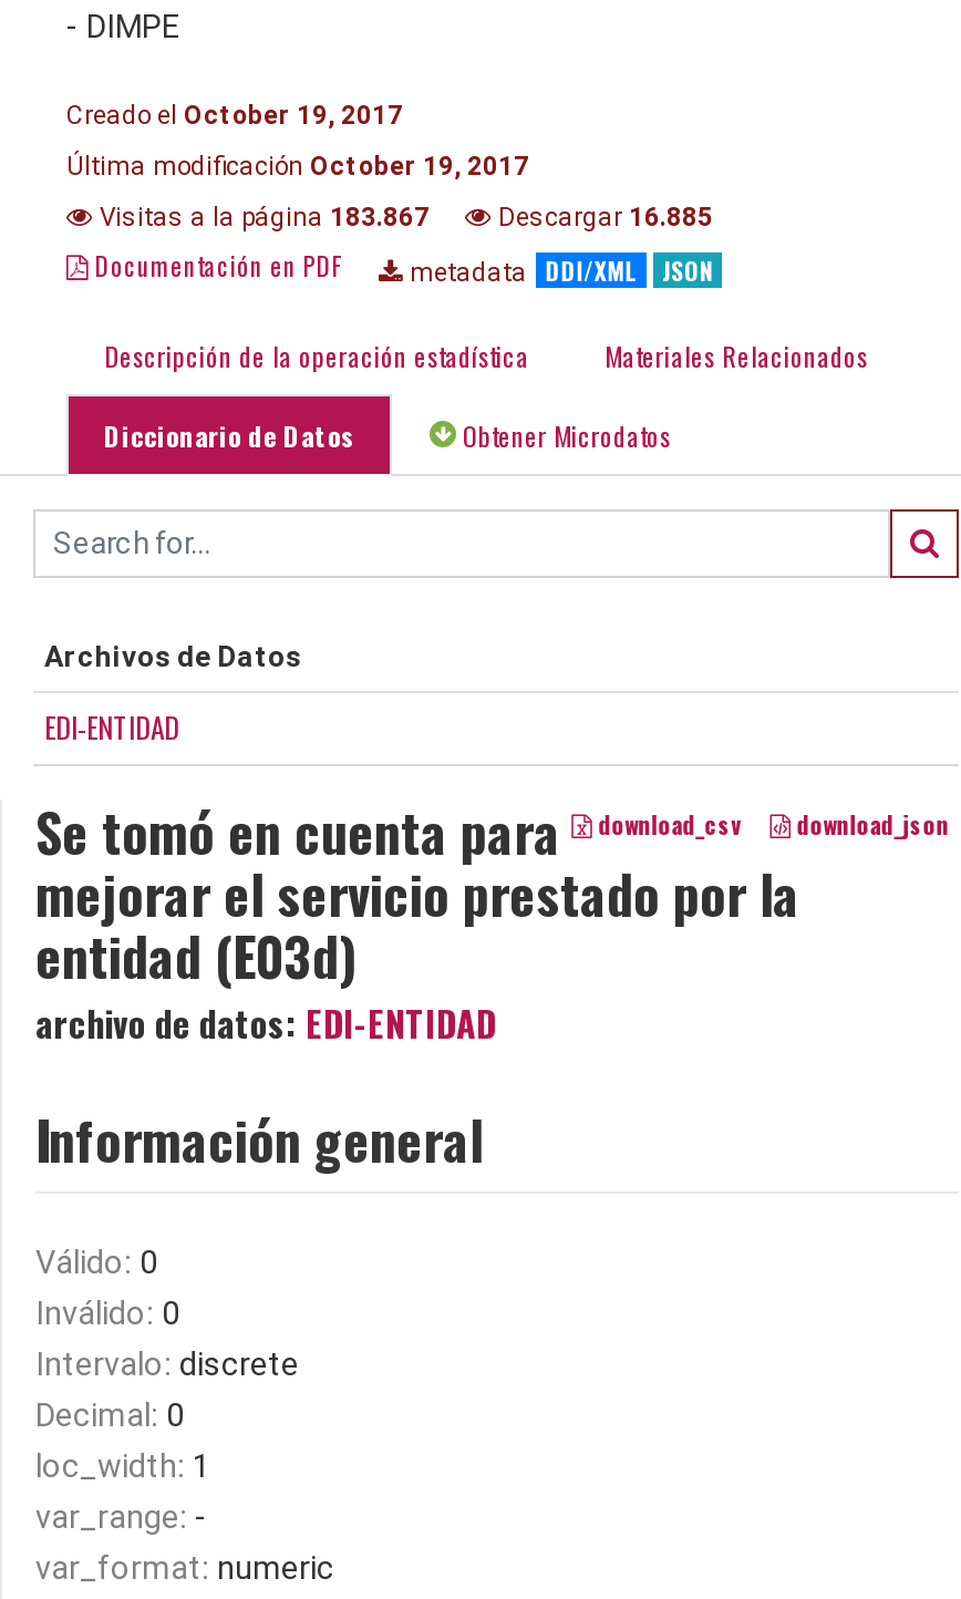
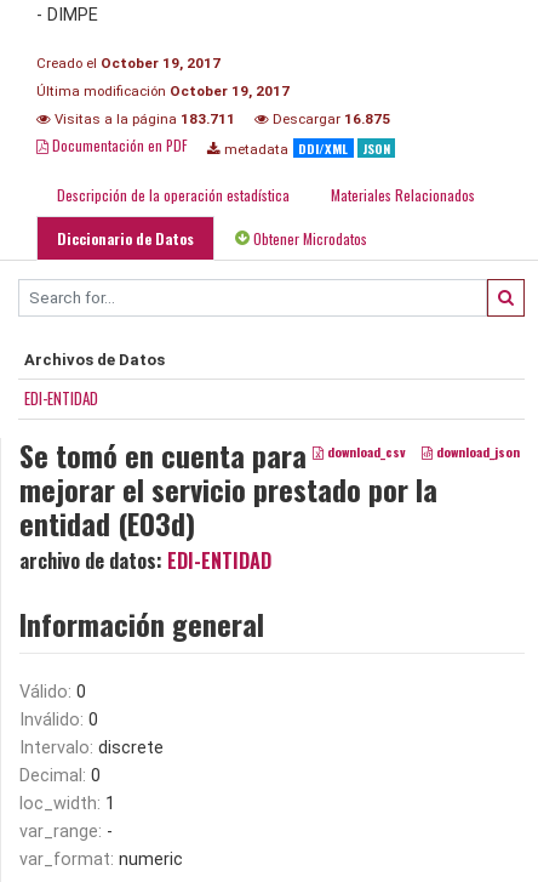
- Visitas a la página 183.867
+ Visitas a la página 183.711

- Descargar 16.885
+ Descargar 16.875
